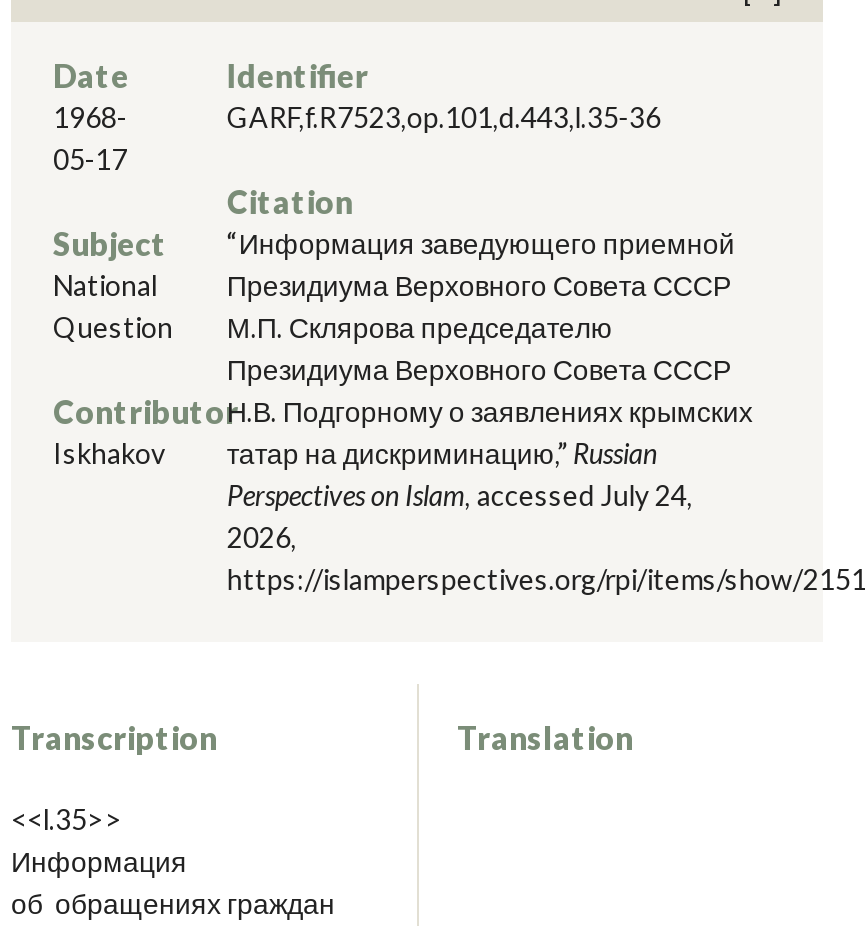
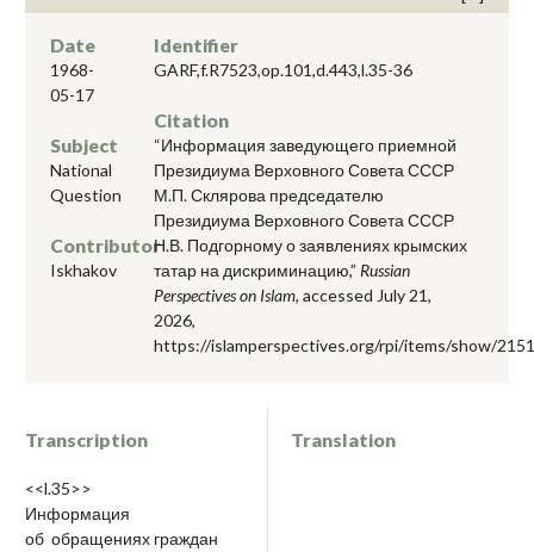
- Perspectives on Islam, accessed July 24,
+ Perspectives on Islam, accessed July 21,
